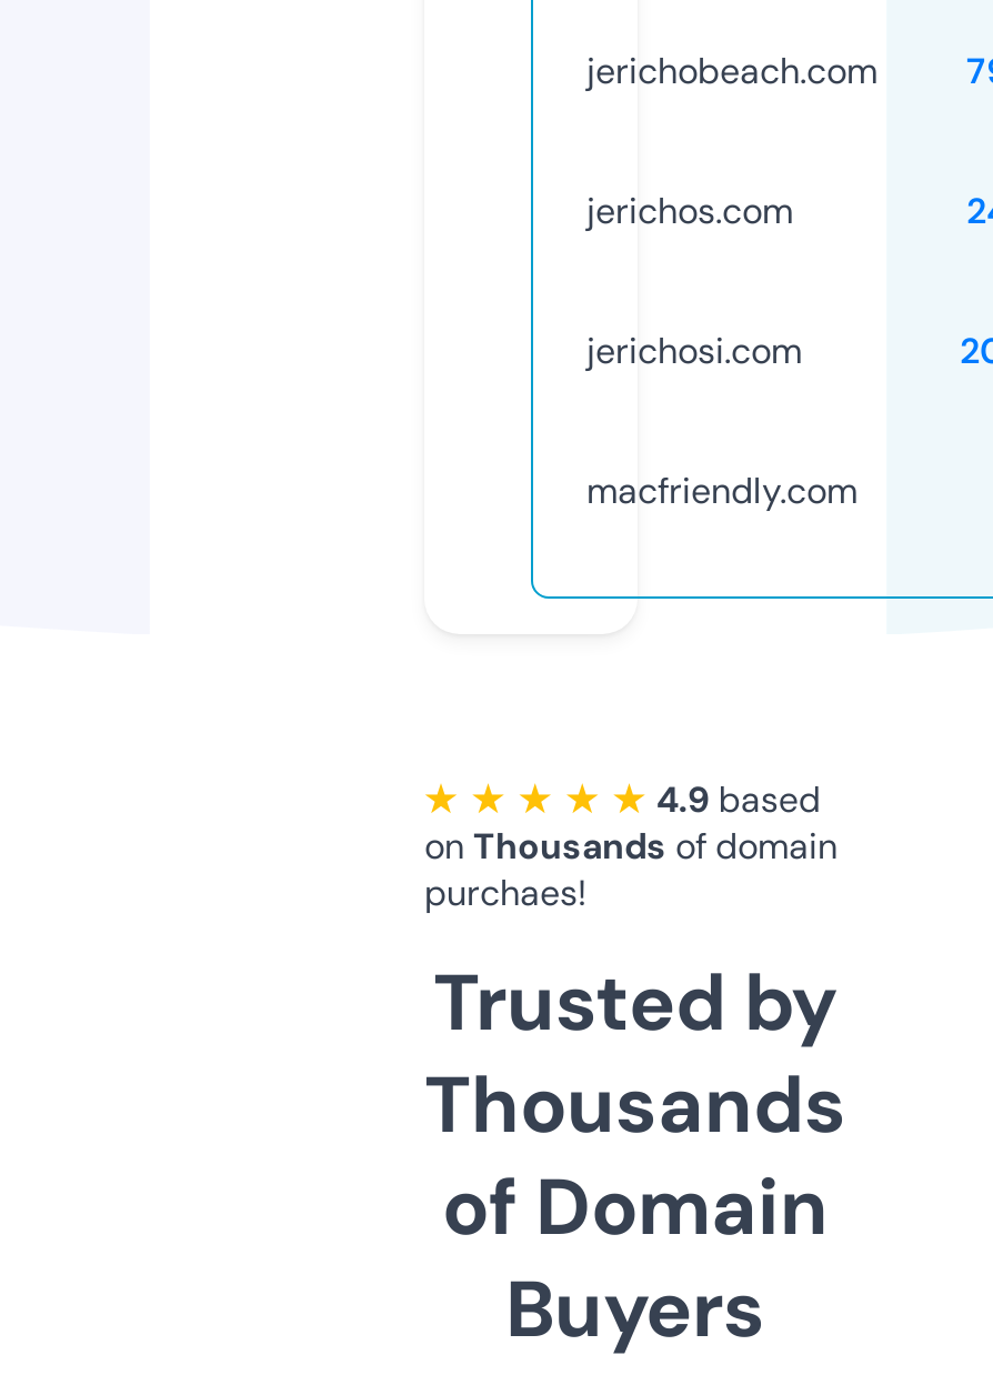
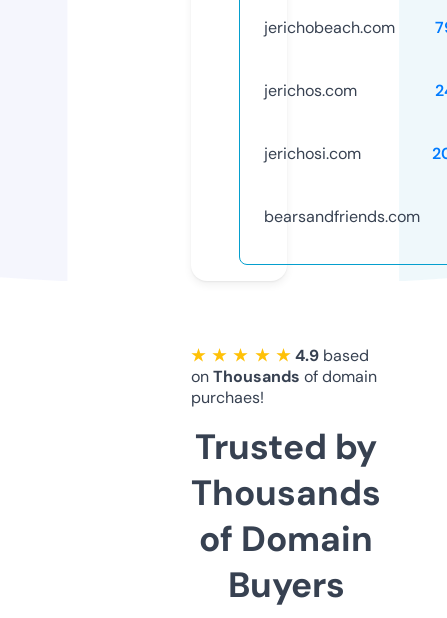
- macfriendly.com
+ bearsandfriends.com
